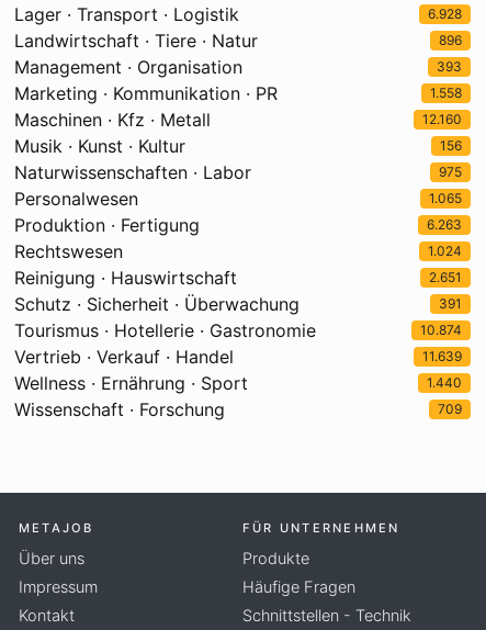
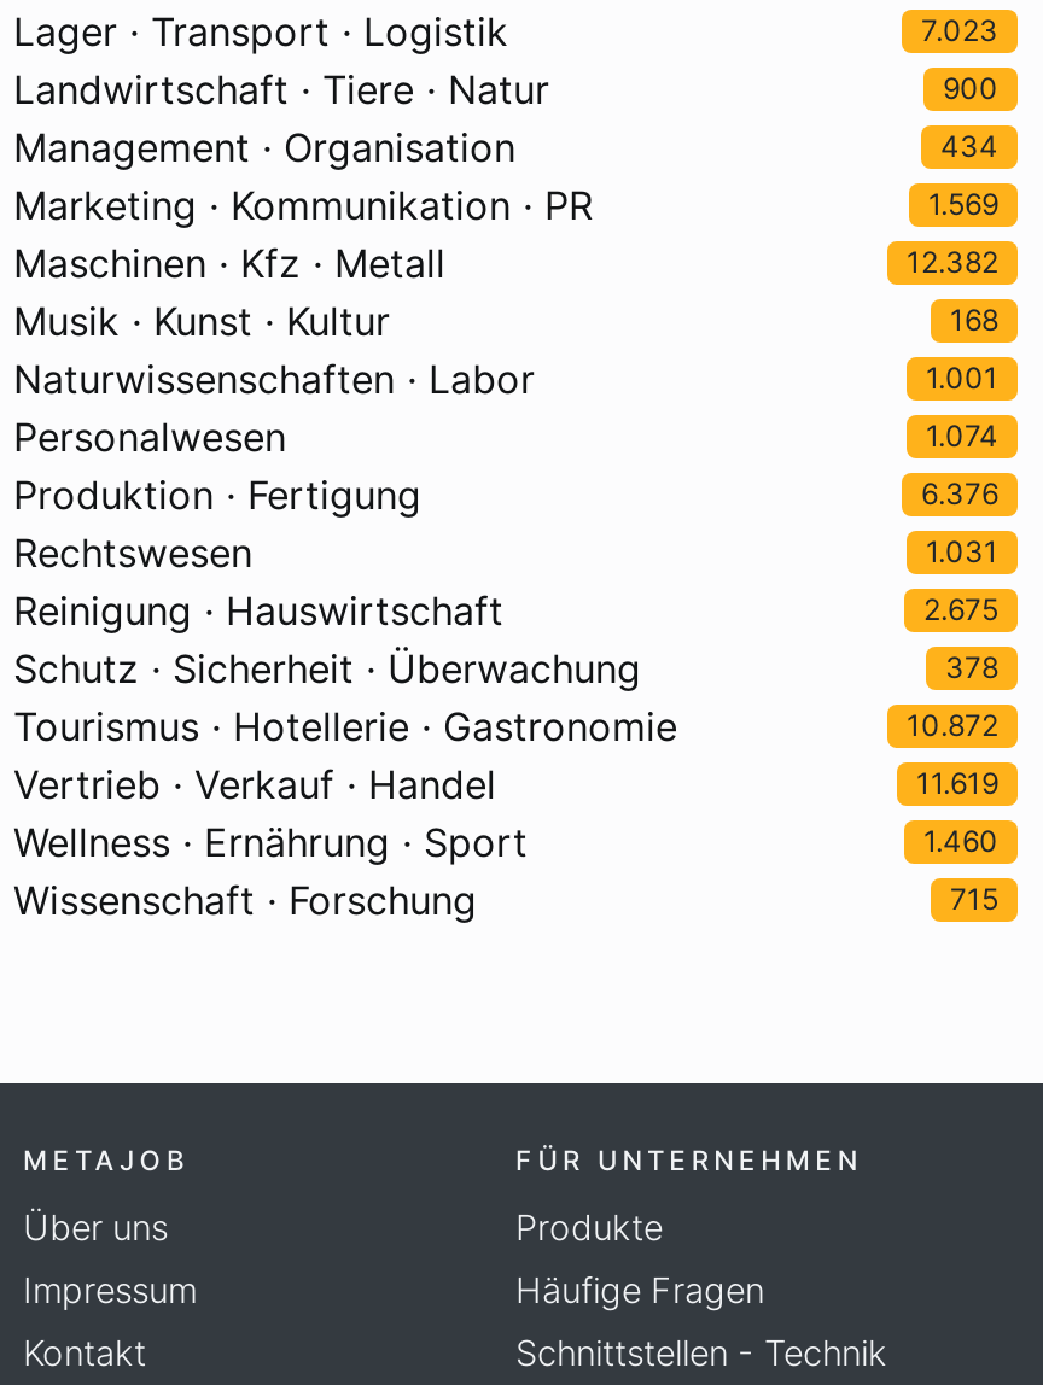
- 6.928
+ 7.023

- 896
+ 900

- 393
+ 434

- 1.558
+ 1.569

- 12.160
+ 12.382

- 156
+ 168

- 975
+ 1.001

- 1.065
+ 1.074

- 6.263
+ 6.376

- 1.024
+ 1.031

- 2.651
+ 2.675

- 391
+ 378

- 10.874
+ 10.872

- 11.639
+ 11.619

- 1.440
+ 1.460

- 709
+ 715
